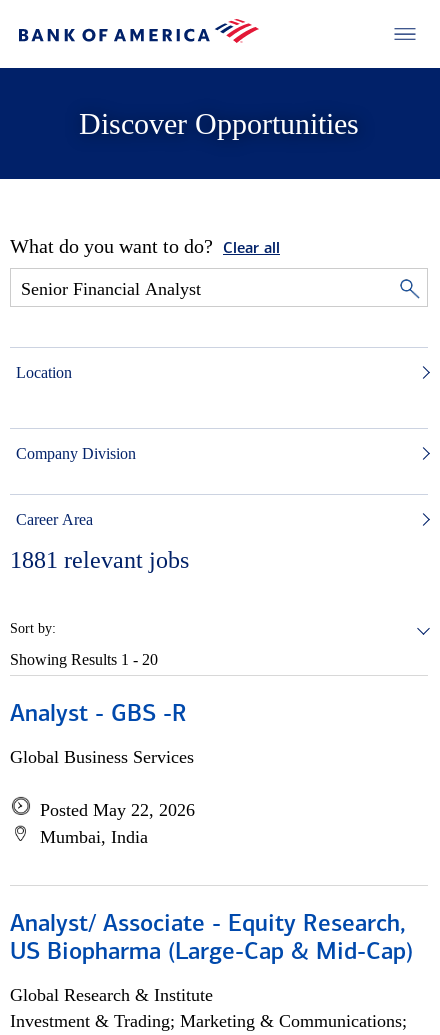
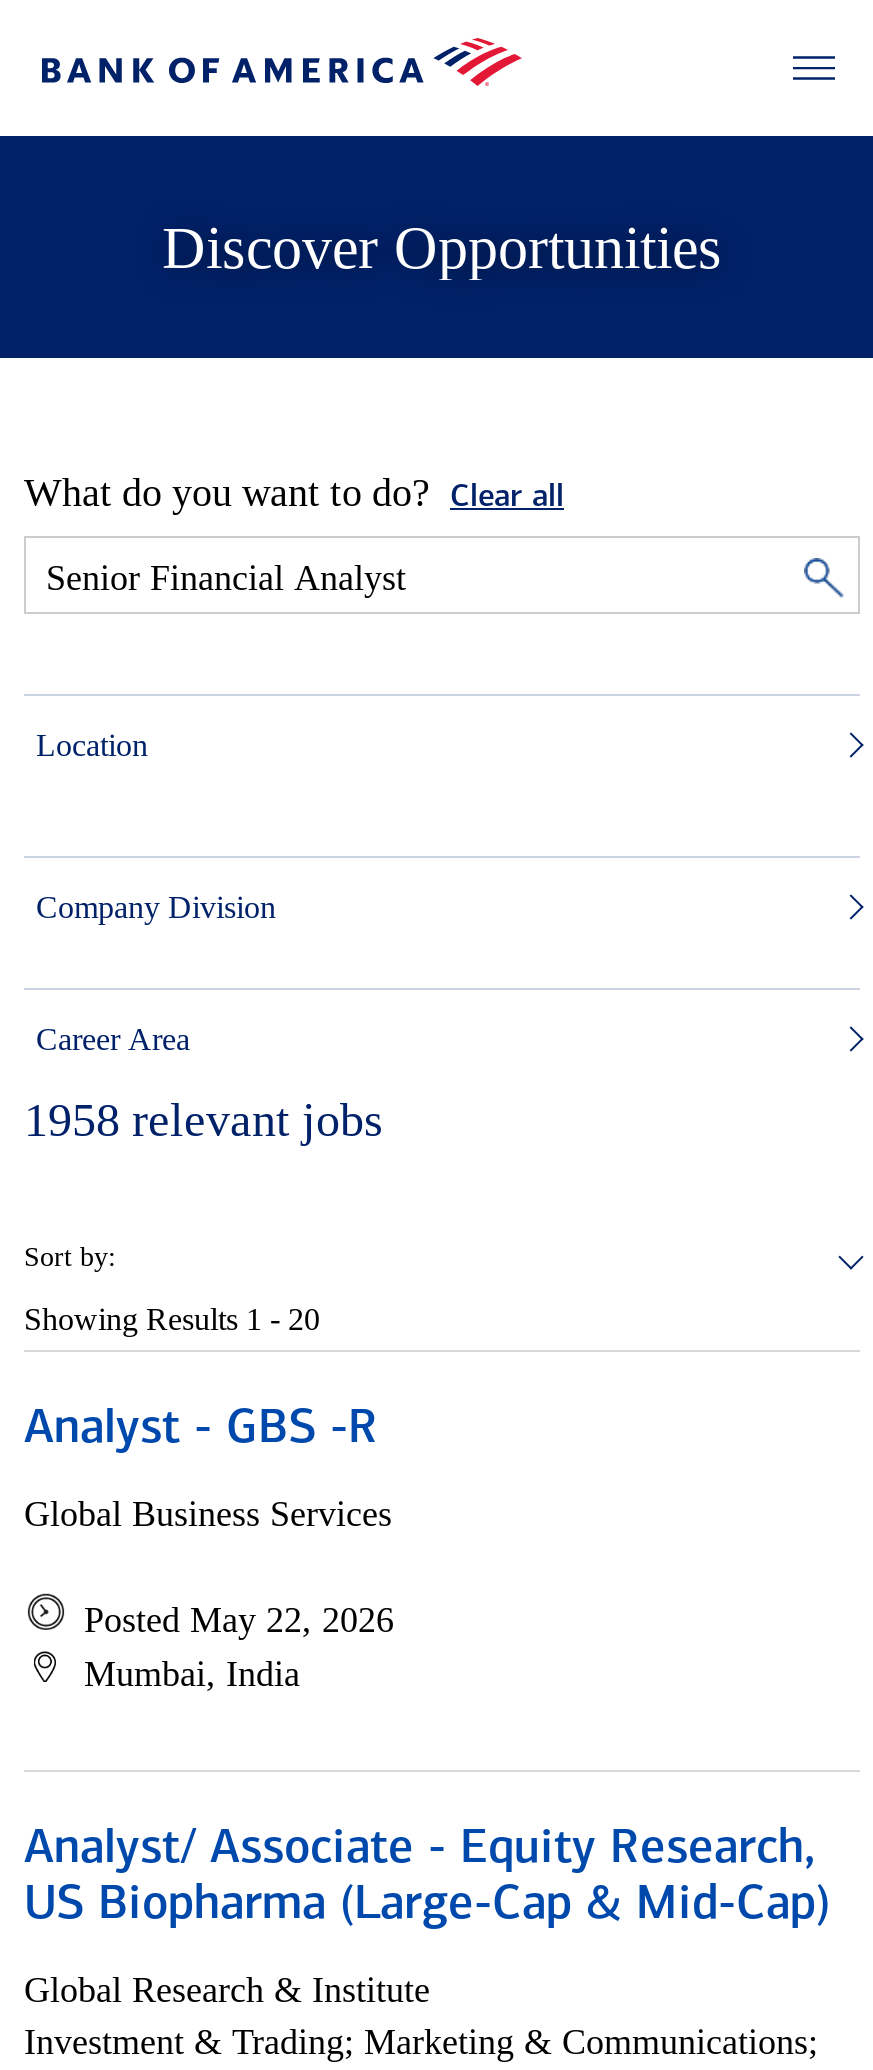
- 1881 relevant jobs
+ 1958 relevant jobs
